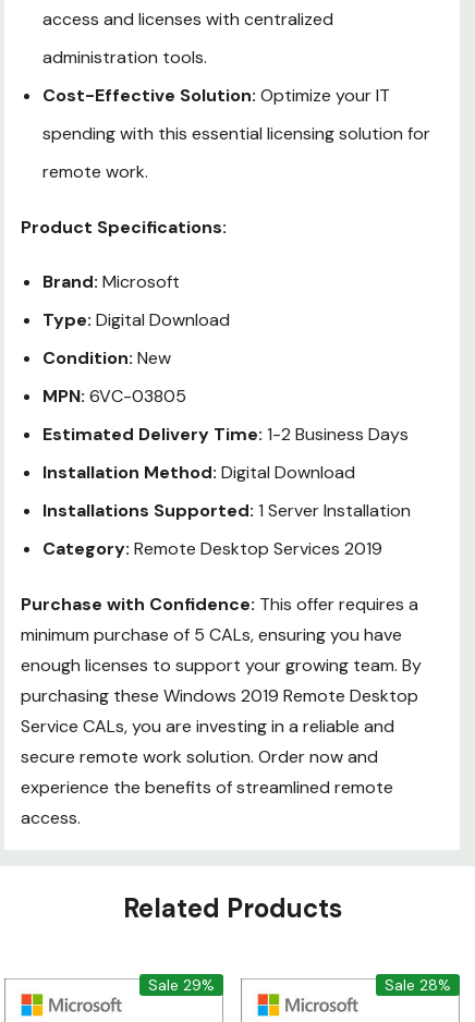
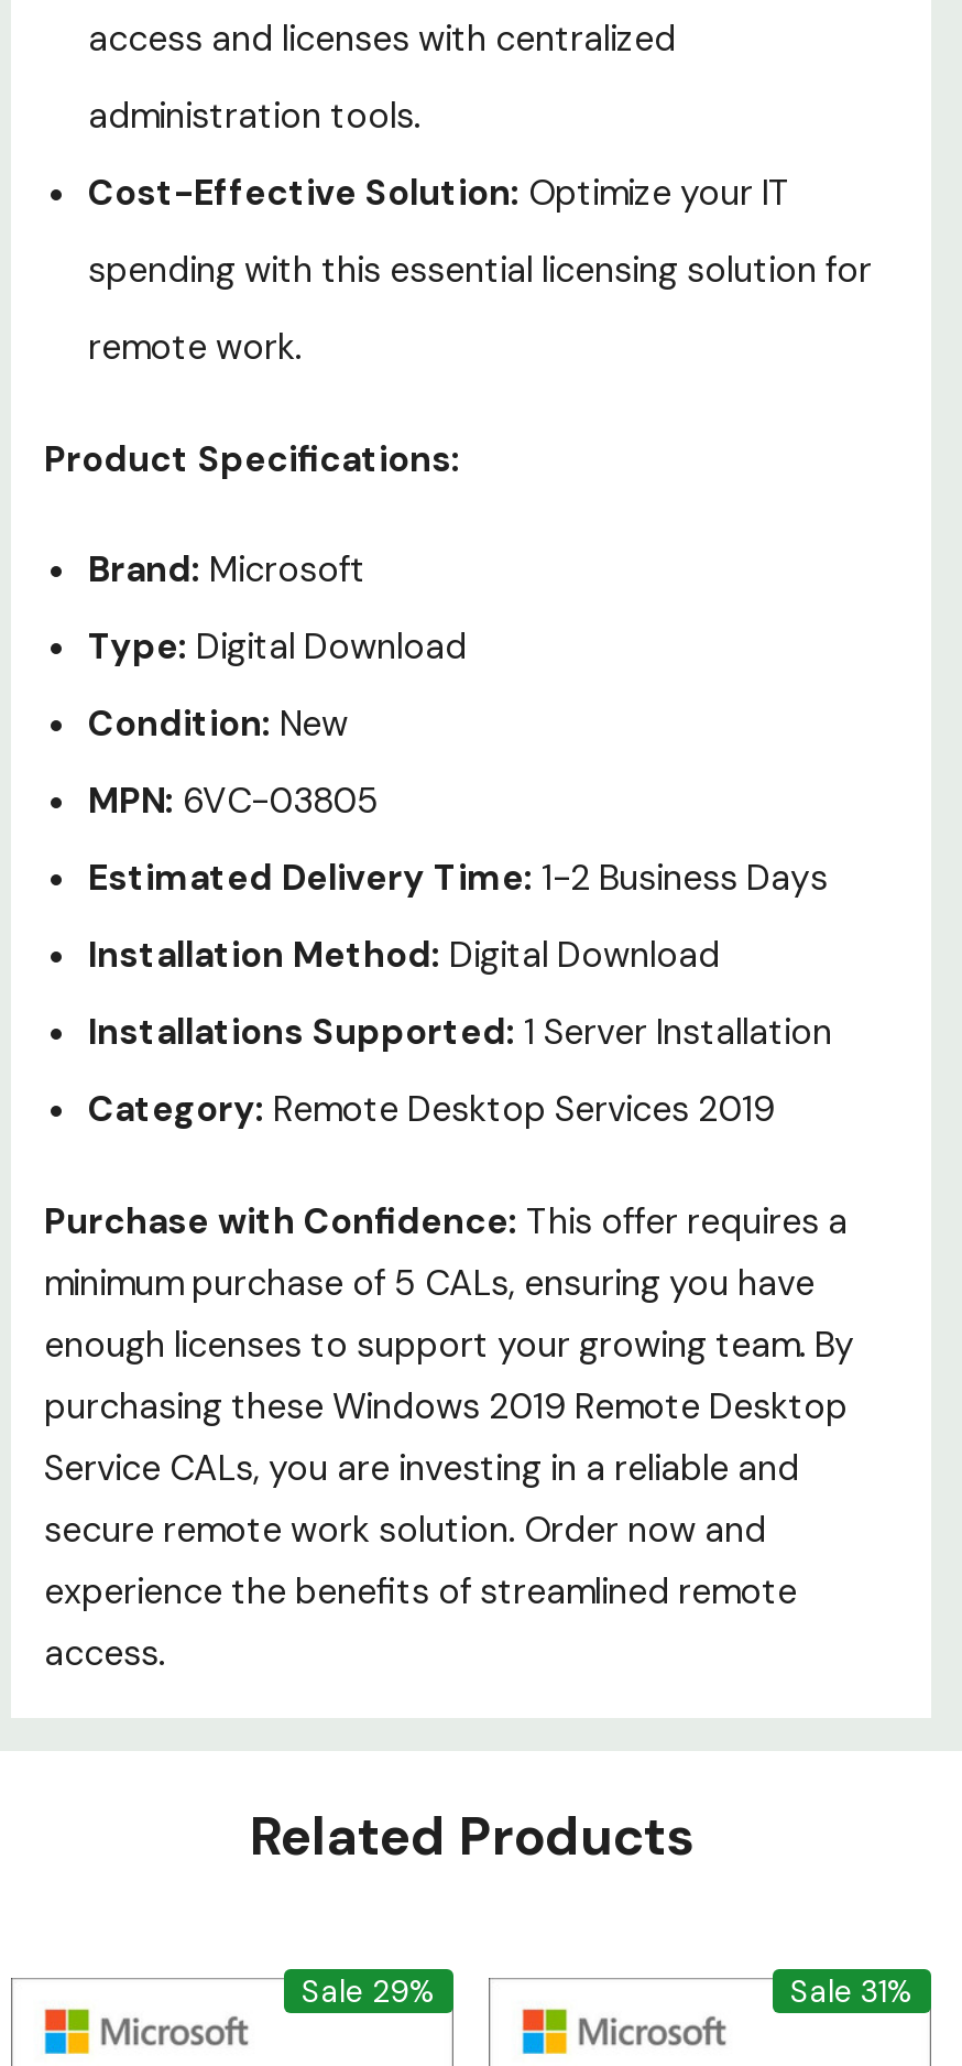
- Sale 28%
+ Sale 31%
